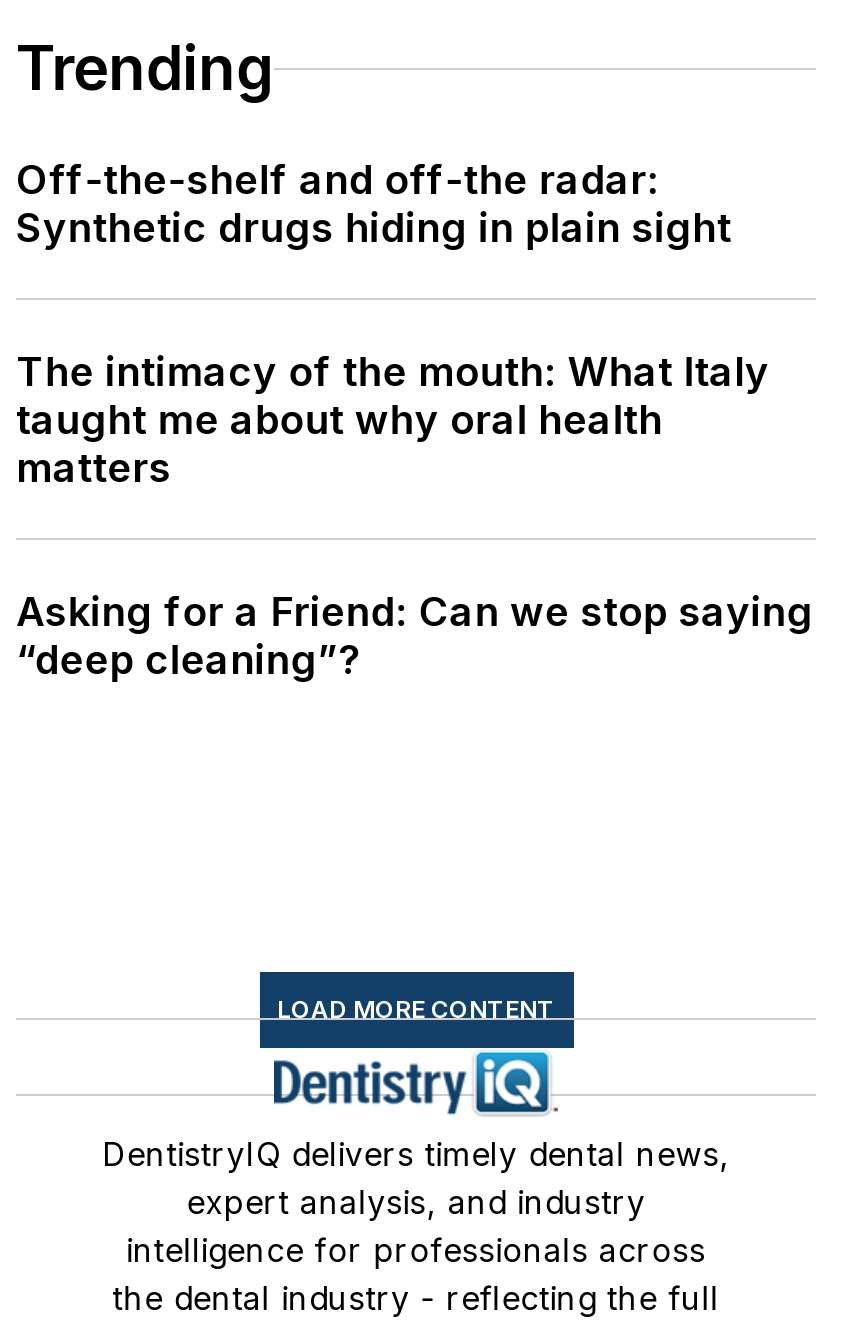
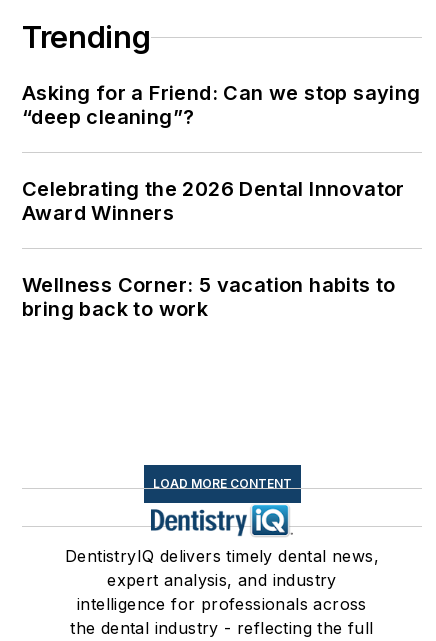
- Off-the-shelf and off-the radar:
- Synthetic drugs hiding in plain sight
- The intimacy of the mouth: What Italy
- taught me about why oral health
- matters

moved up: Asking for a Friend: Can we stop saying | “deep cleaning”?

+ Celebrating the 2026 Dental Innovator
+ Award Winners
+ Wellness Corner: 5 vacation habits to
+ bring back to work
